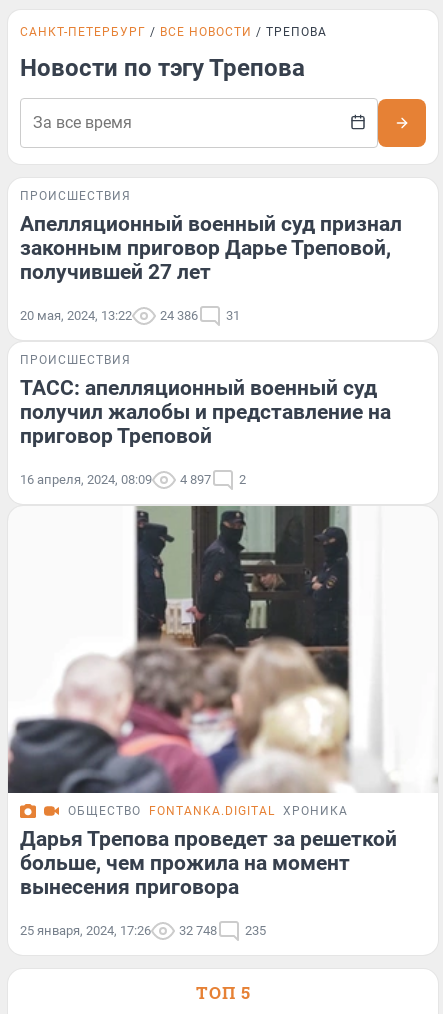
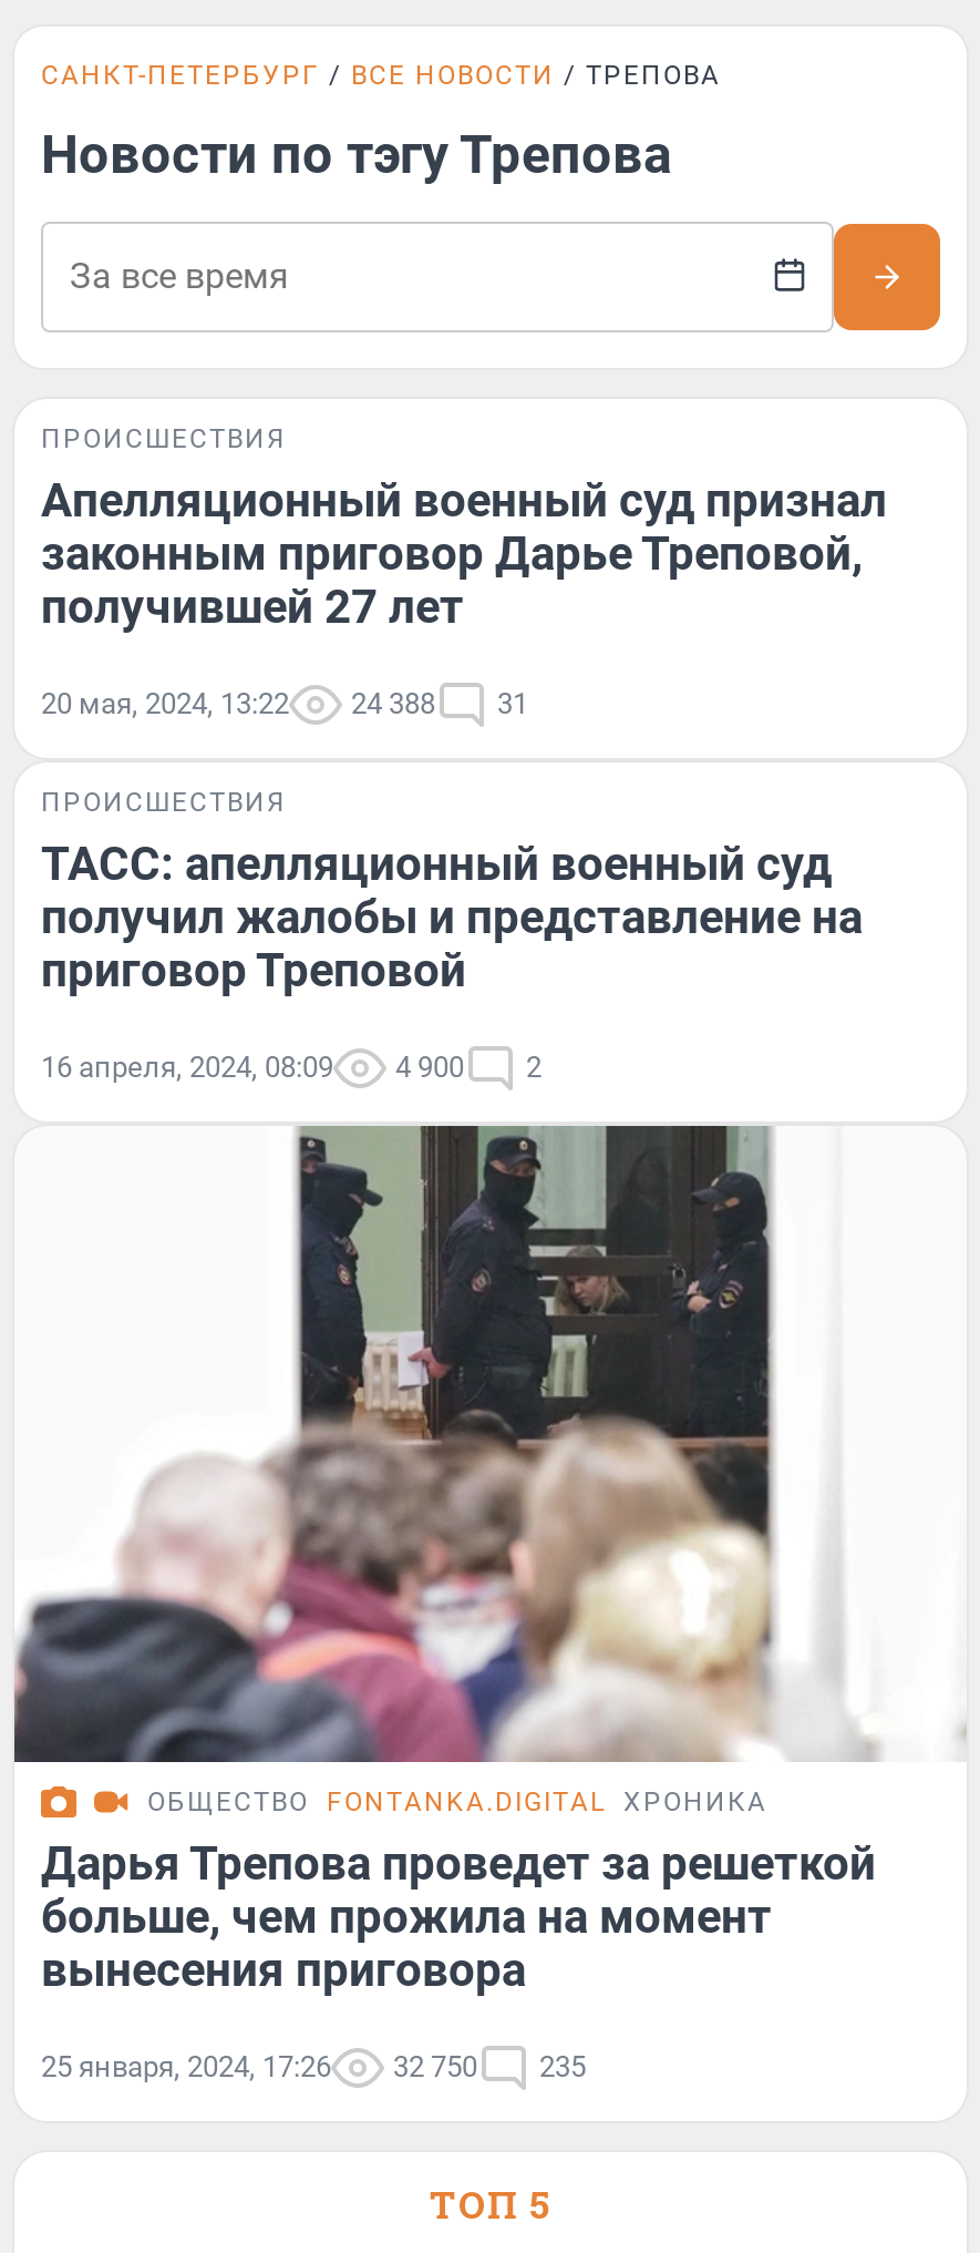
- 20 мая, 2024, 13:22 24 386 31
+ 20 мая, 2024, 13:22 24 388 31

- 16 апреля, 2024, 08:09 4 897 2
+ 16 апреля, 2024, 08:09 4 900 2

- 25 января, 2024, 17:26 32 748 235
+ 25 января, 2024, 17:26 32 750 235
